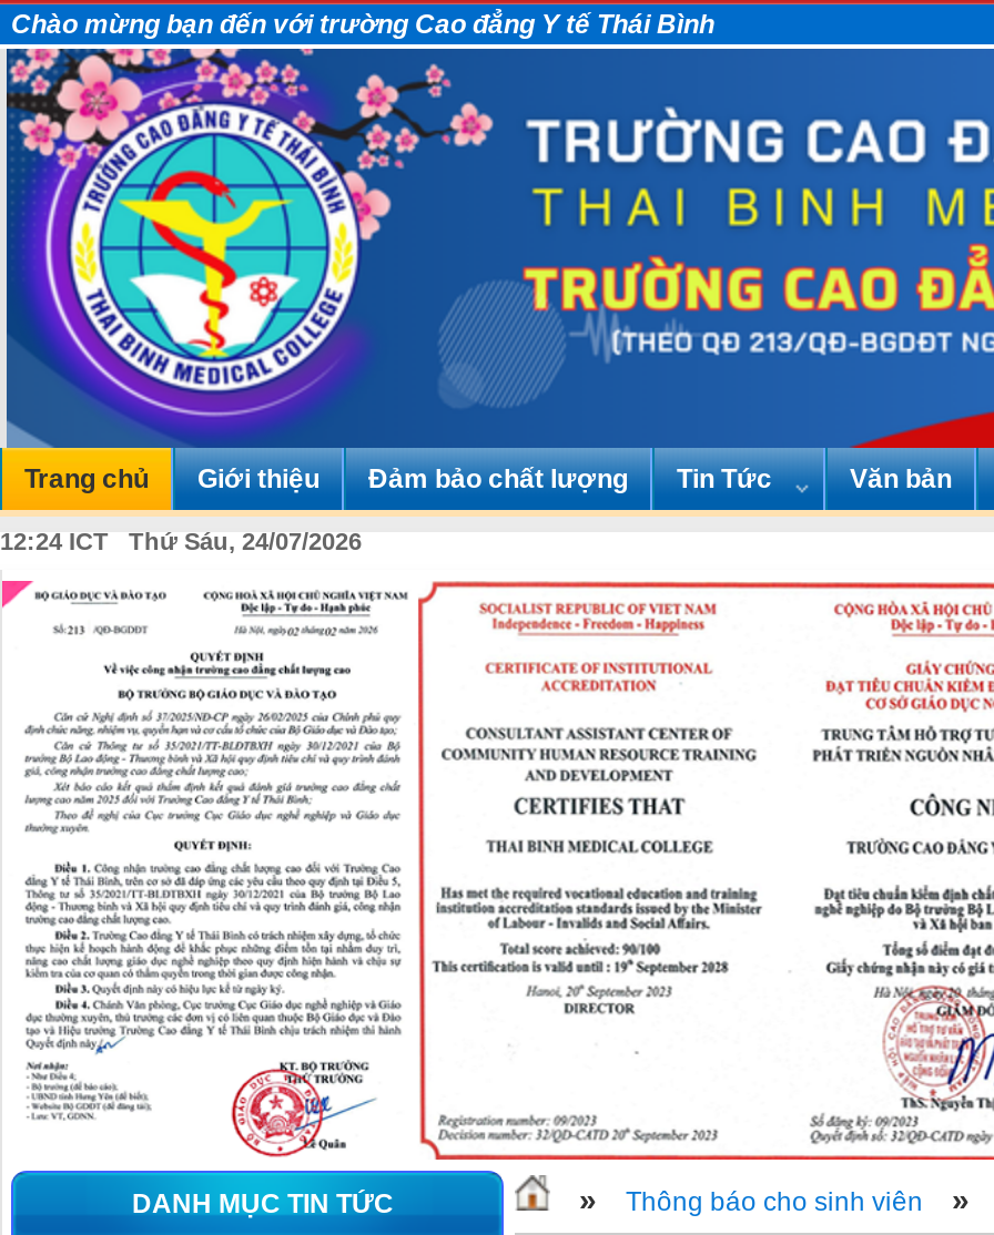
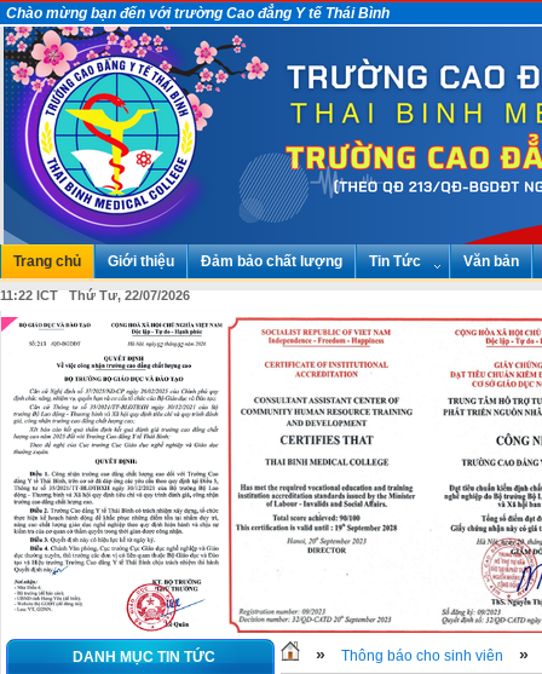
- 12:24 ICT Thứ Sáu, 24/07/2026
+ 11:22 ICT Thứ Tư, 22/07/2026
